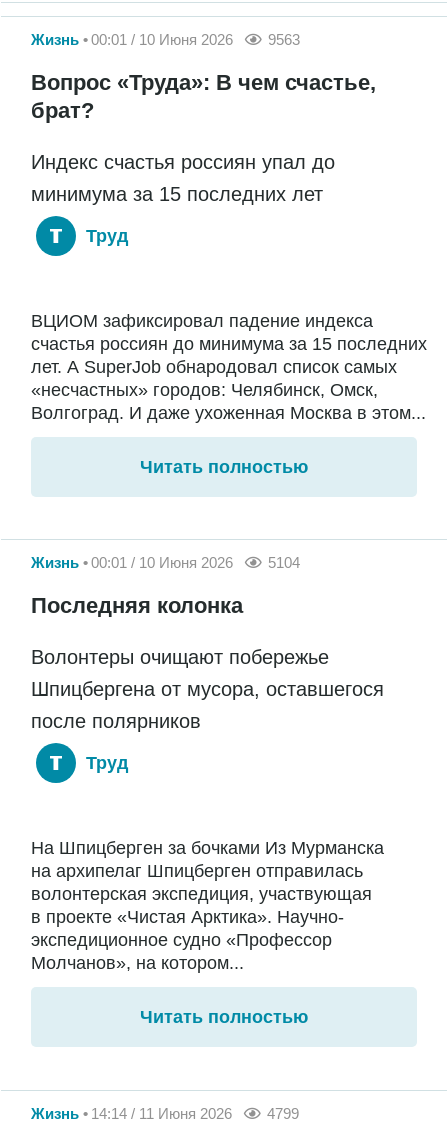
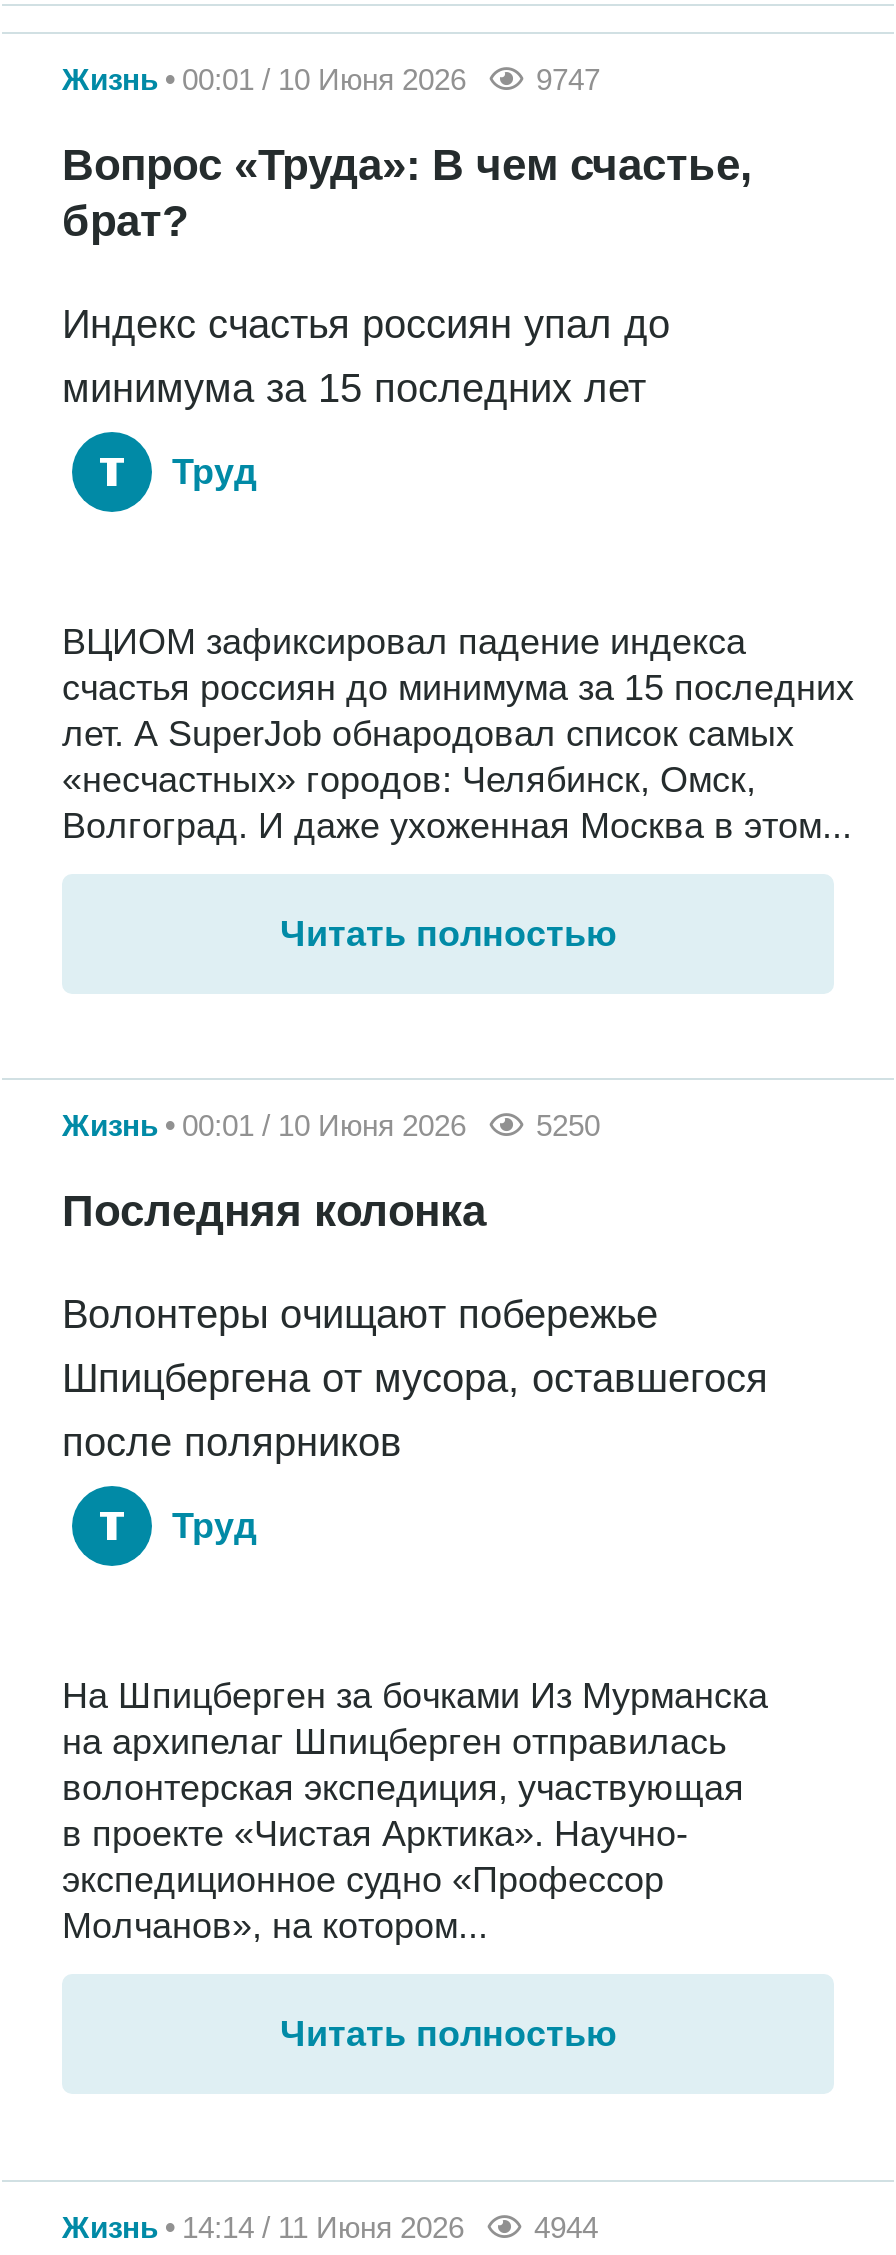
- 9563
+ 9747

- 5104
+ 5250

- 4799
+ 4944
